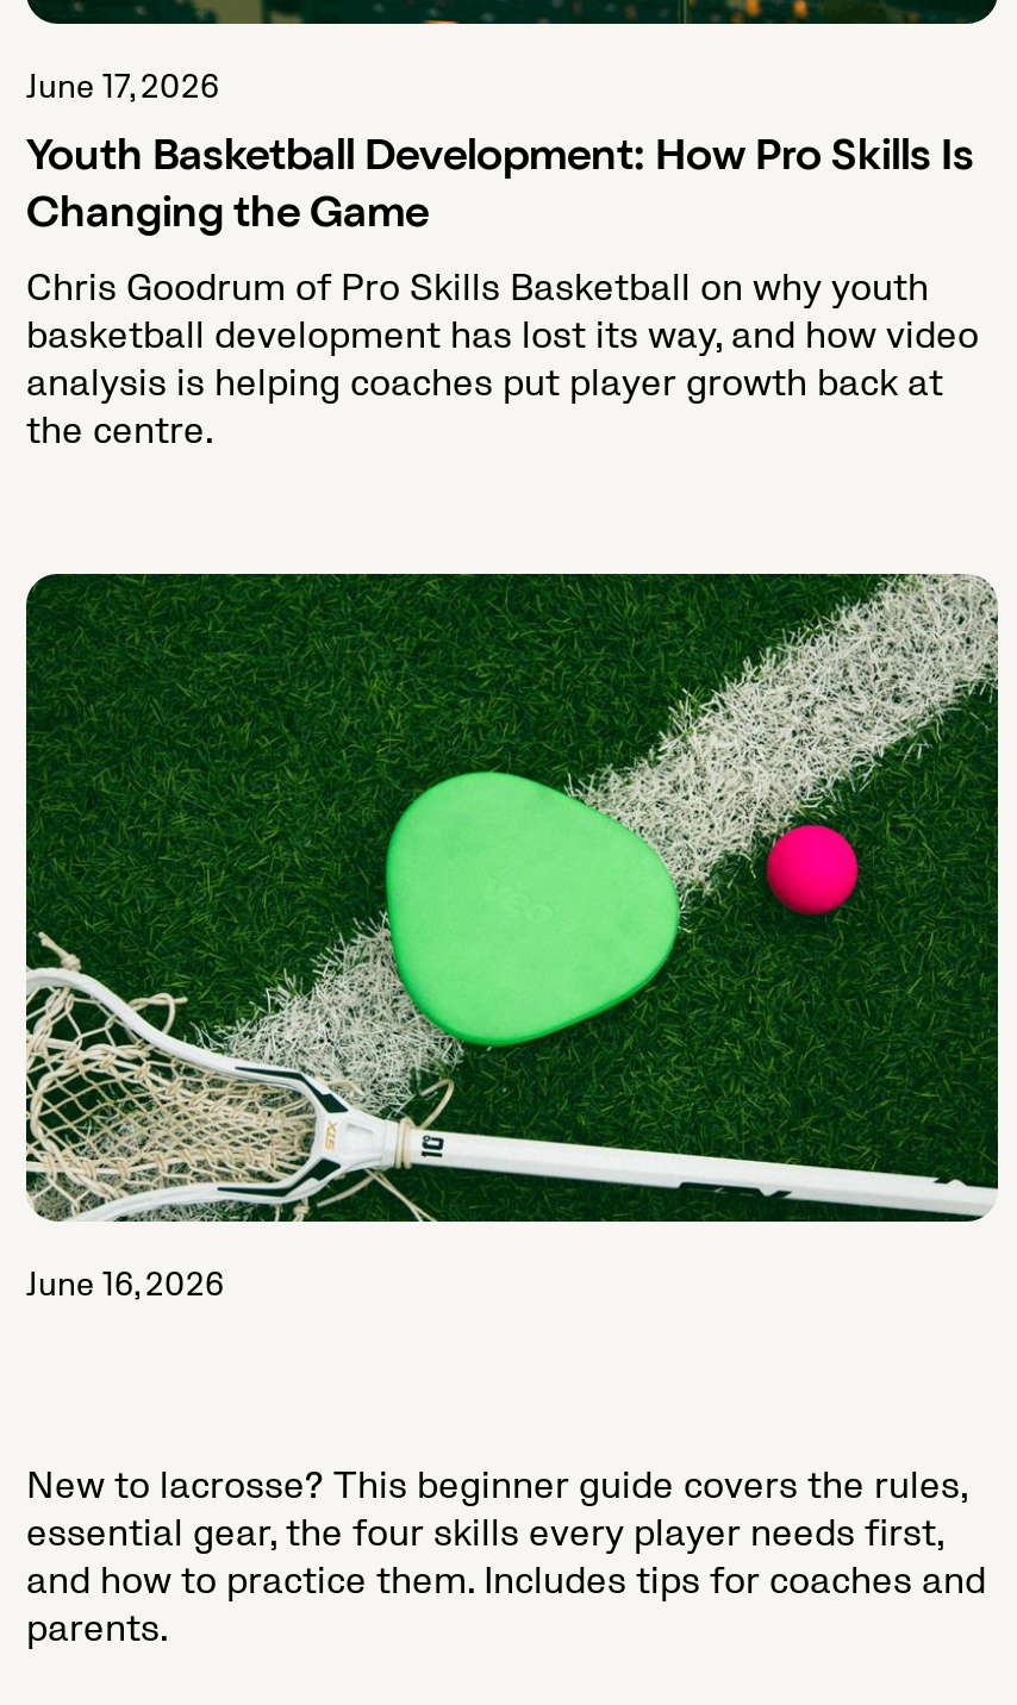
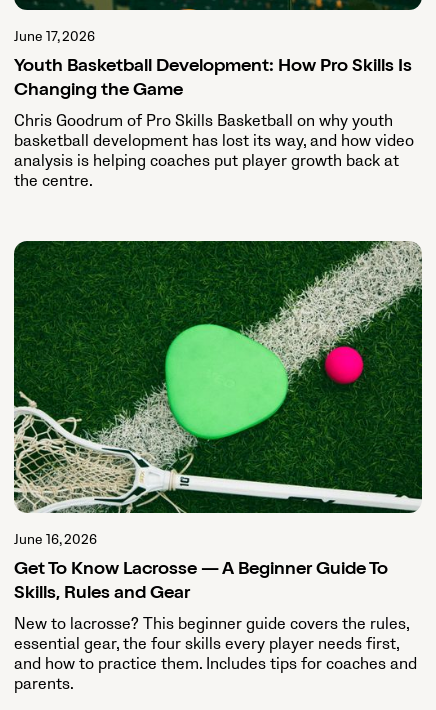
+ Get To Know Lacrosse — A Beginner Guide To
+ Skills, Rules and Gear
